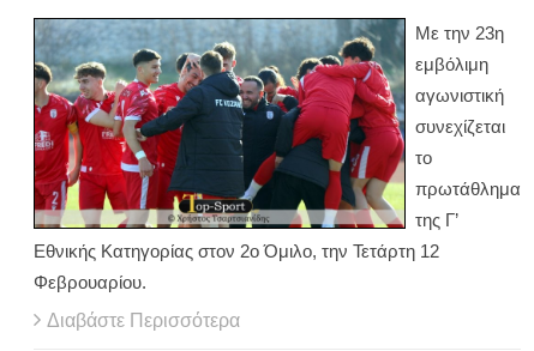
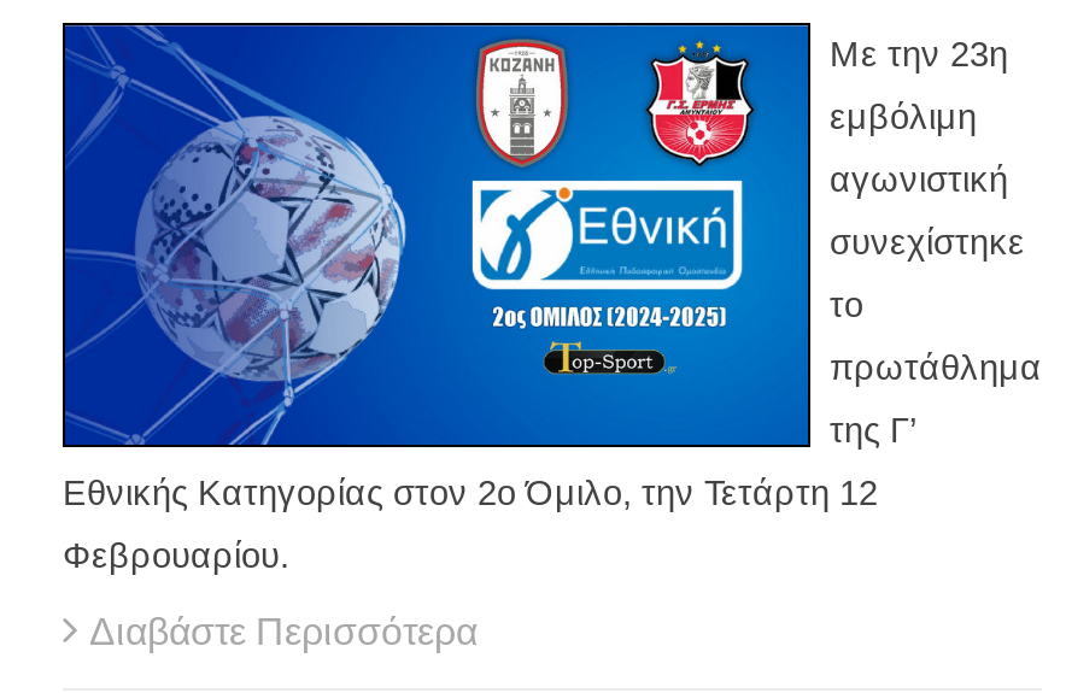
- [image]
- συνεχίζεται
+ [image]
+ συνεχίστηκε
